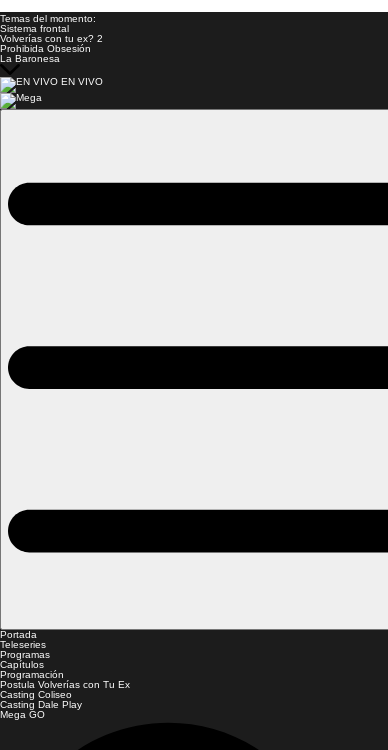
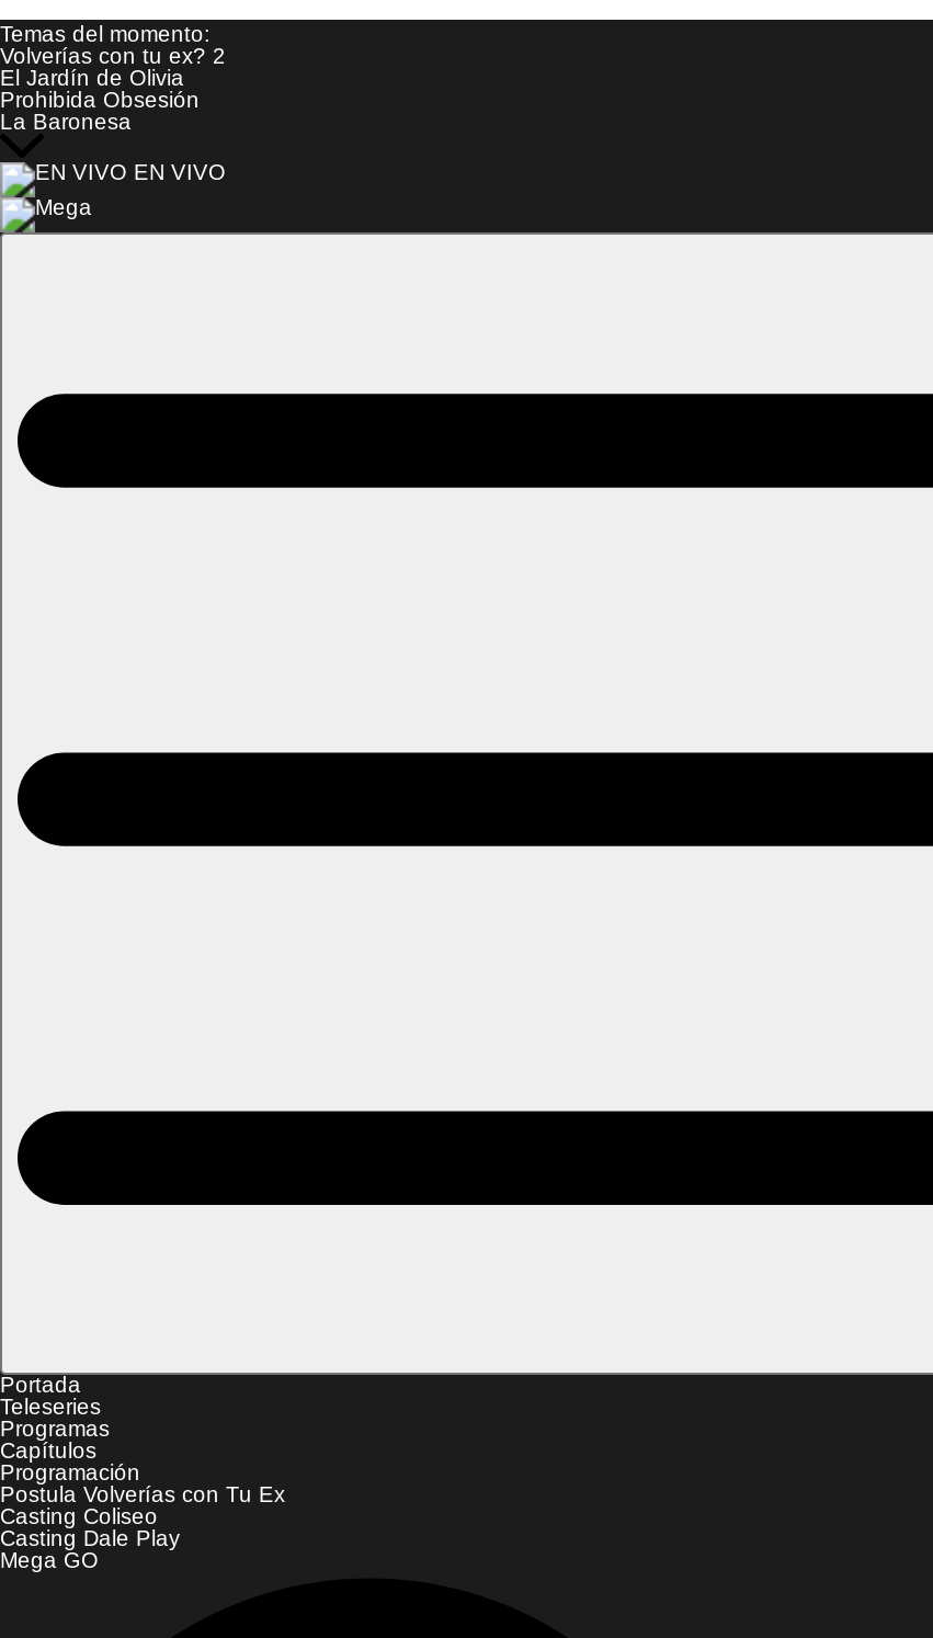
- Sistema frontal

+ El Jardín de Olivia
